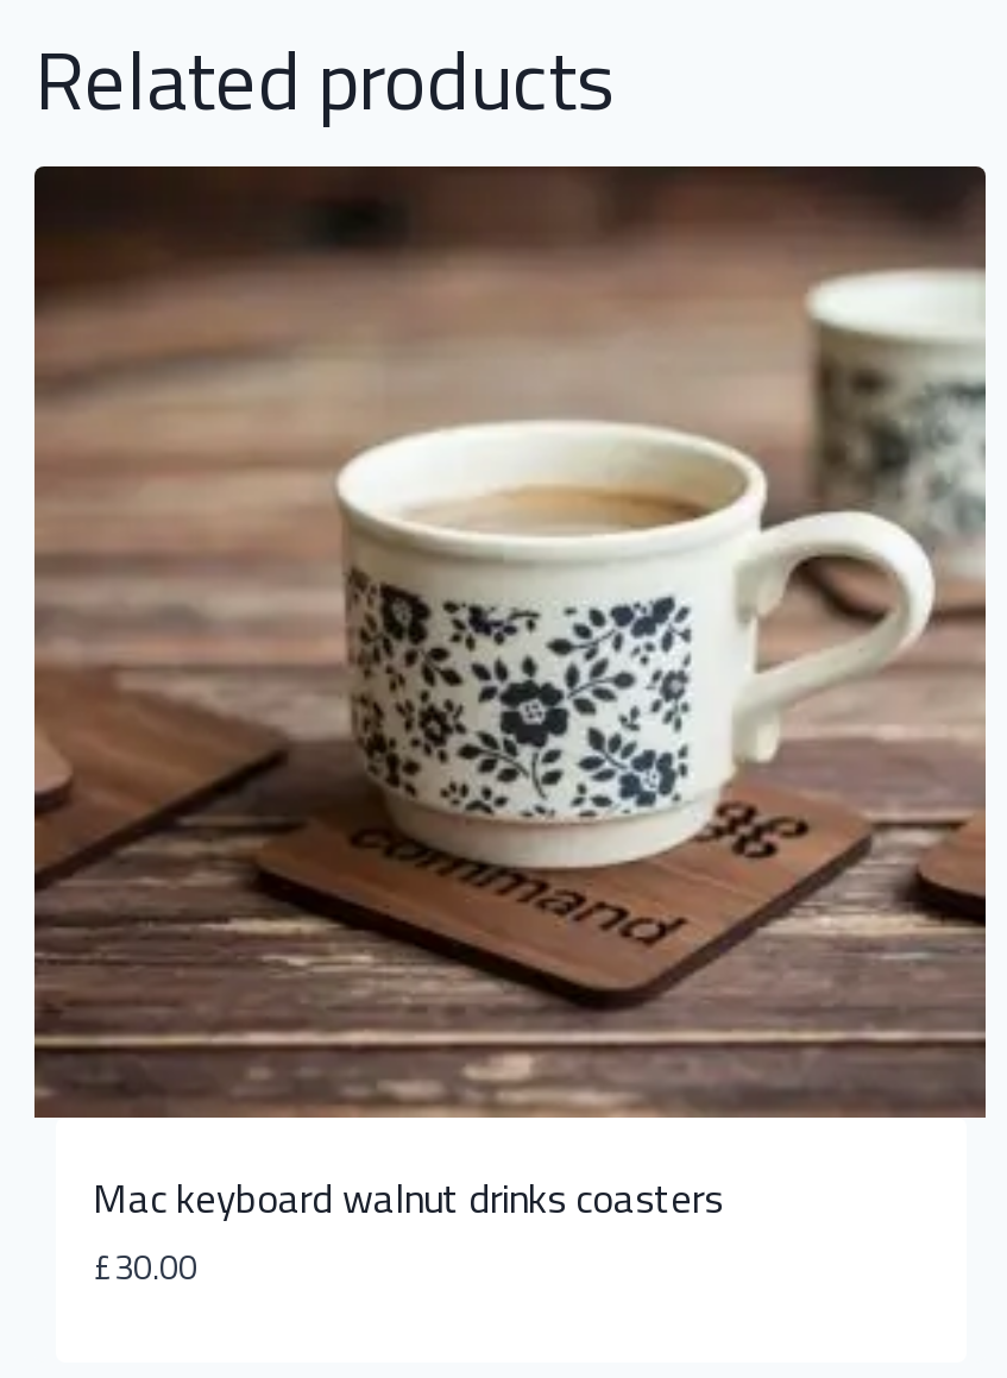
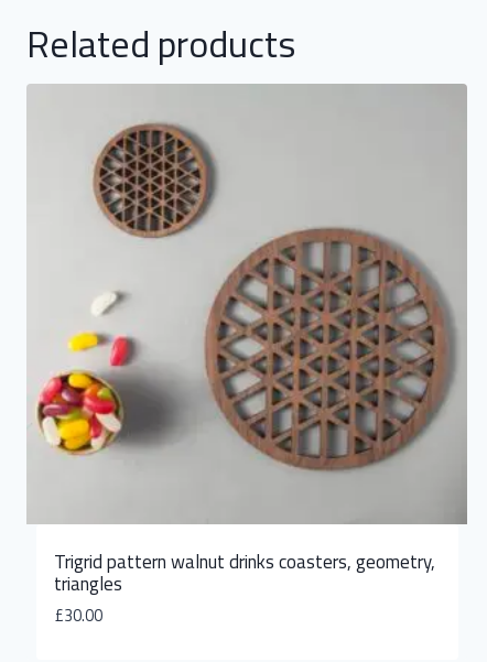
- [image]
- Mac keyboard walnut drinks coasters
+ [image]
+ Trigrid pattern walnut drinks coasters, geometry,
+ triangles
